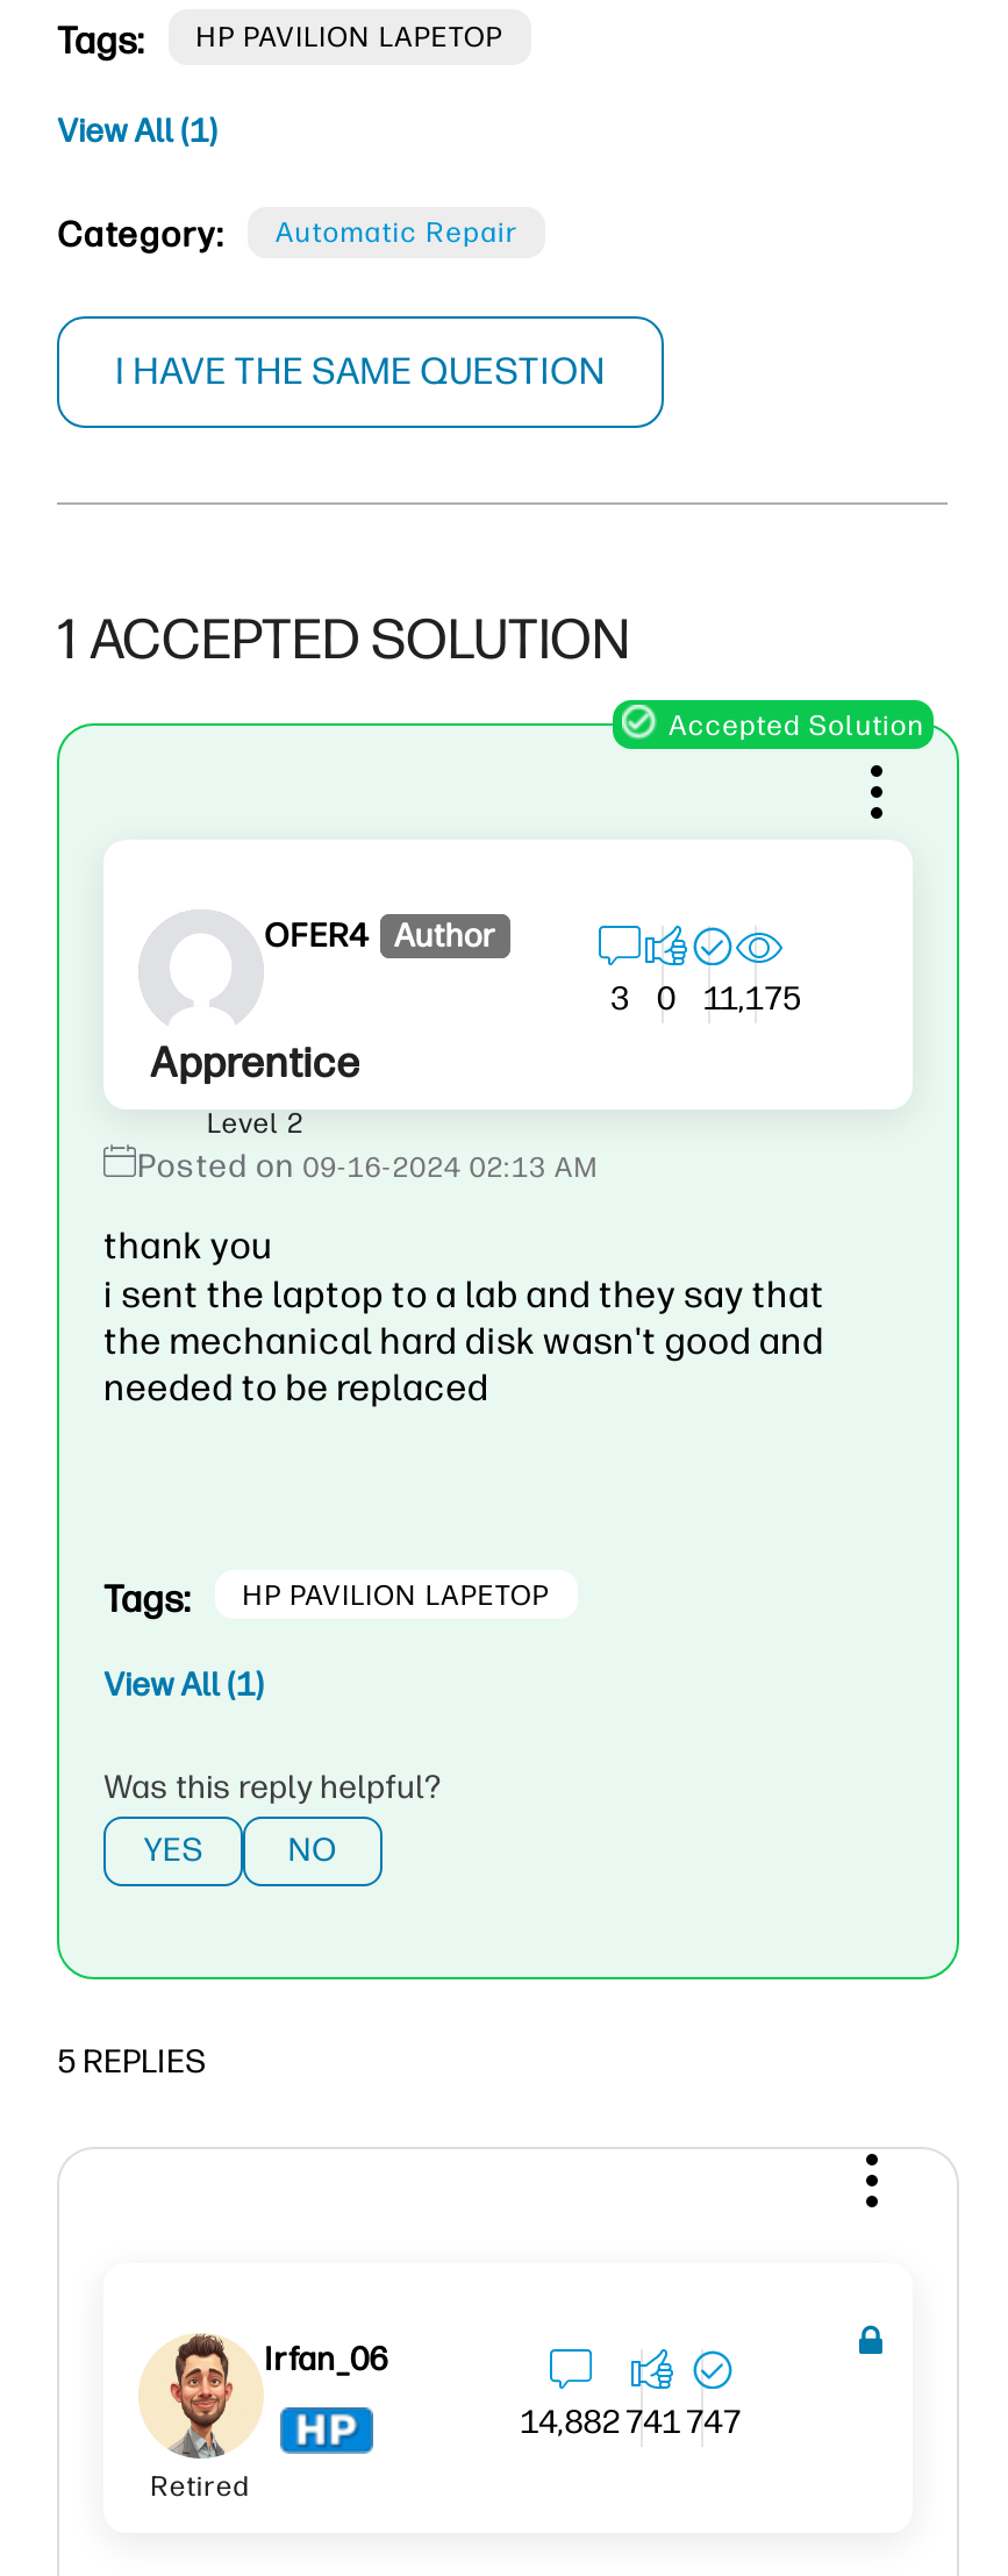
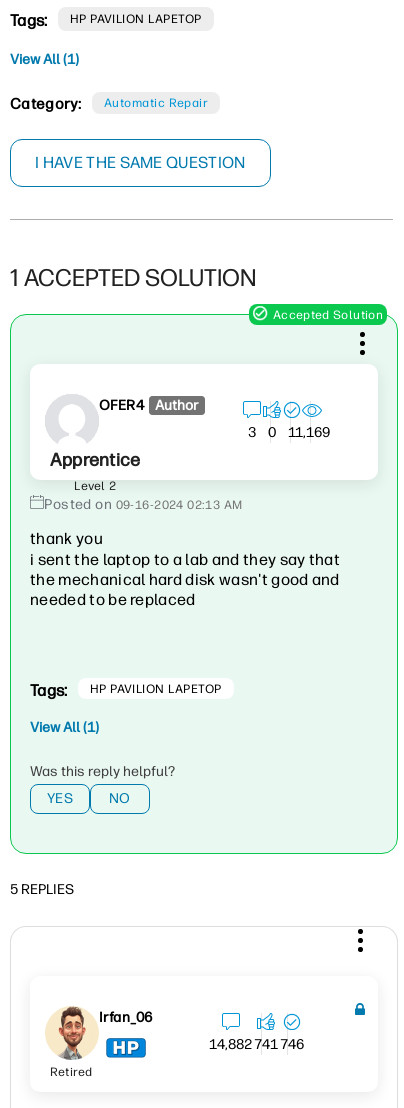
- 3 0 11,175
+ 3 0 11,169

- 14,882 741 747
+ 14,882 741 746
